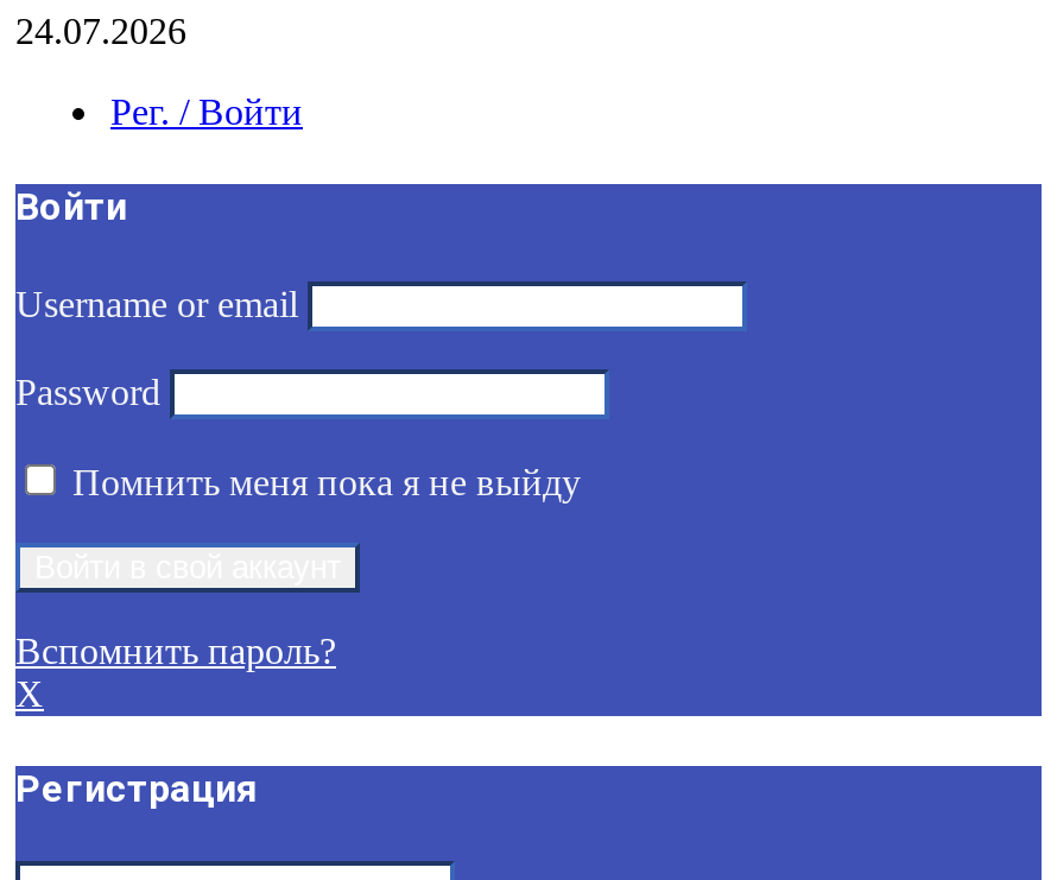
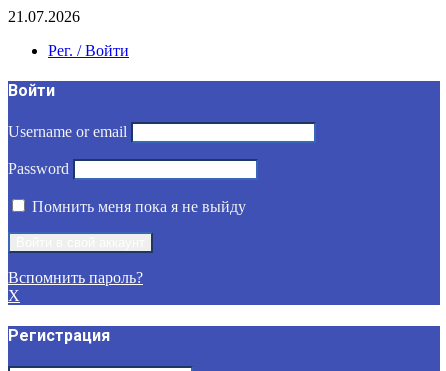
- 24.07.2026
+ 21.07.2026
